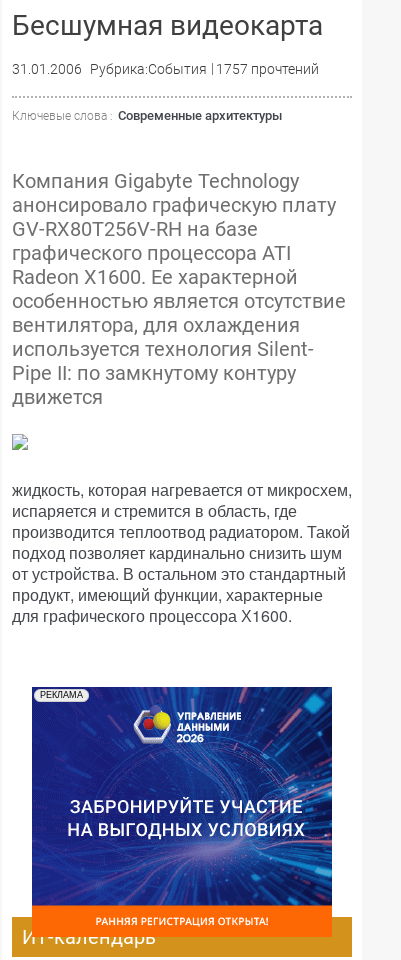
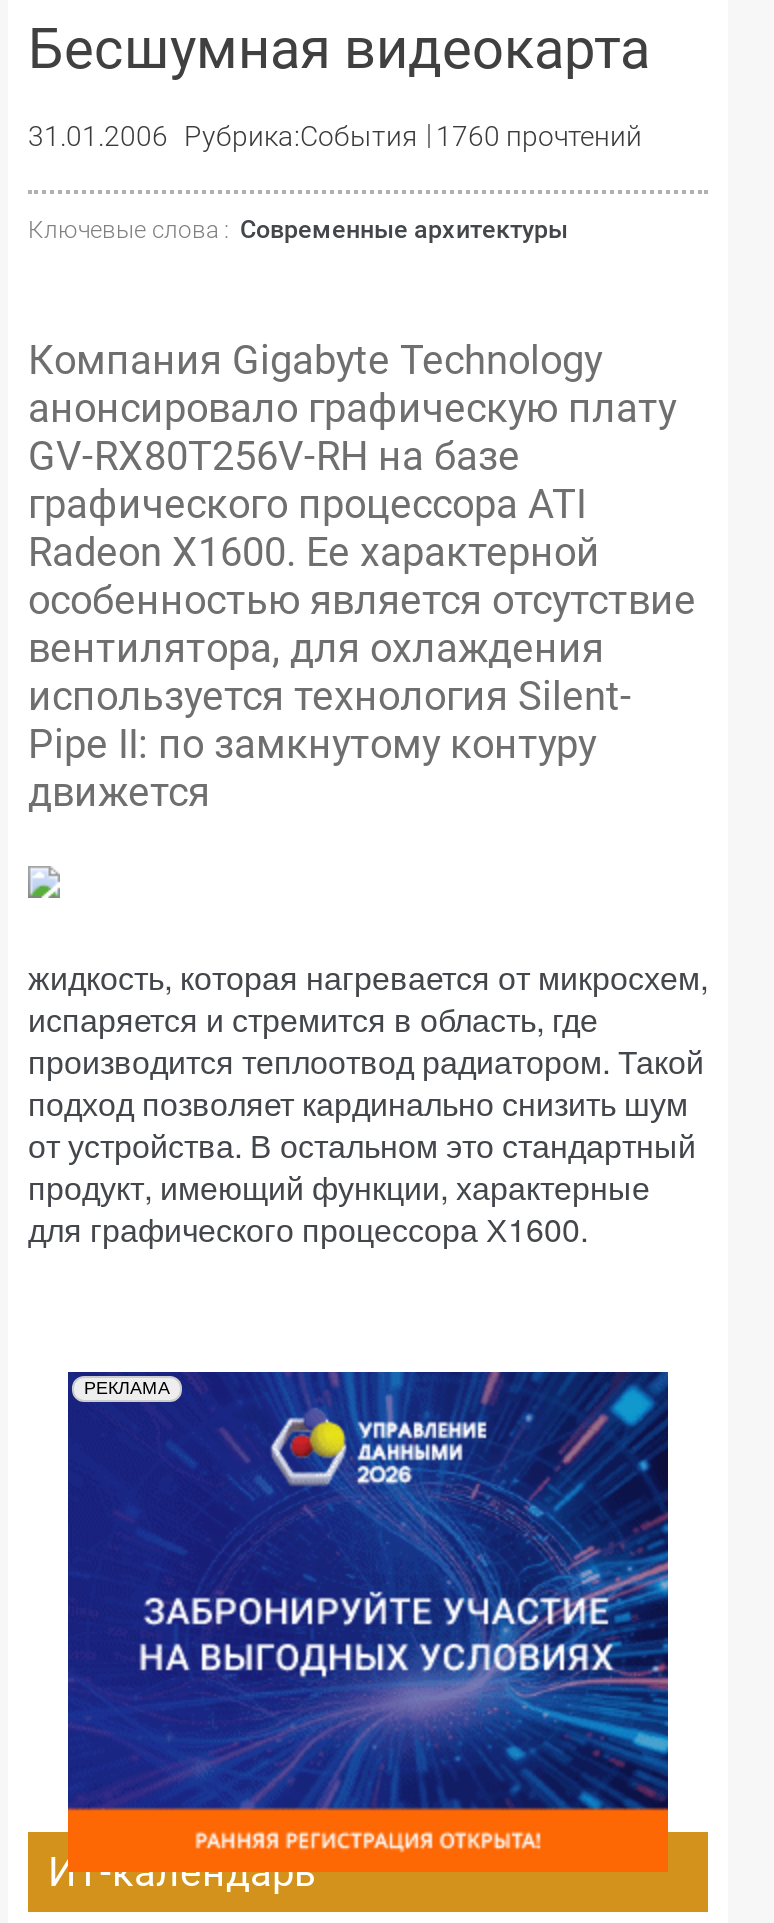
- 31.01.2006 Рубрика:События 1757 прочтений
+ 31.01.2006 Рубрика:События 1760 прочтений
